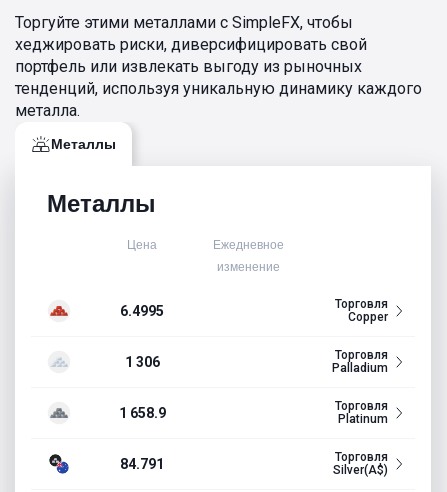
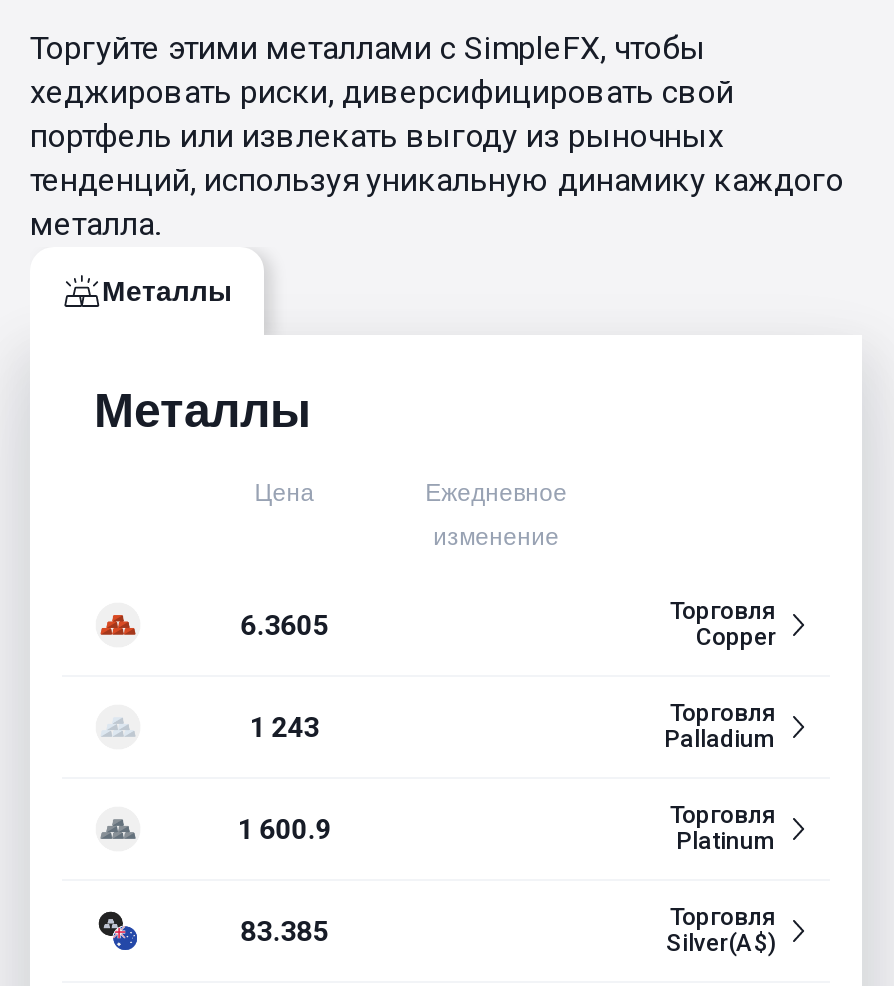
- 6.4995
+ 6.3605

- 1 306
+ 1 243

- 1 658.9
+ 1 600.9

- 84.791
+ 83.385
